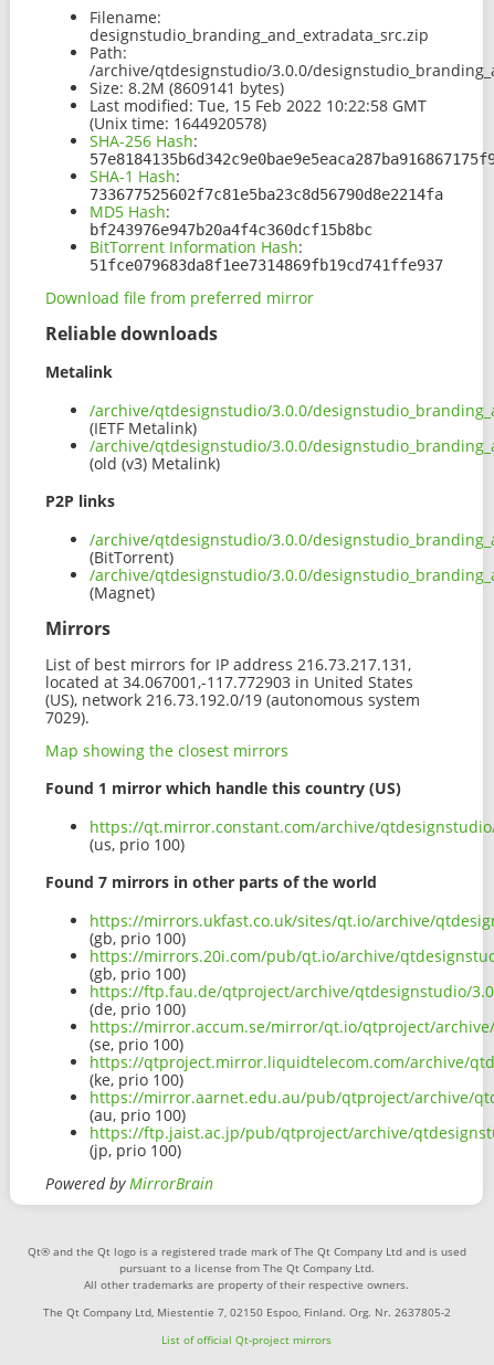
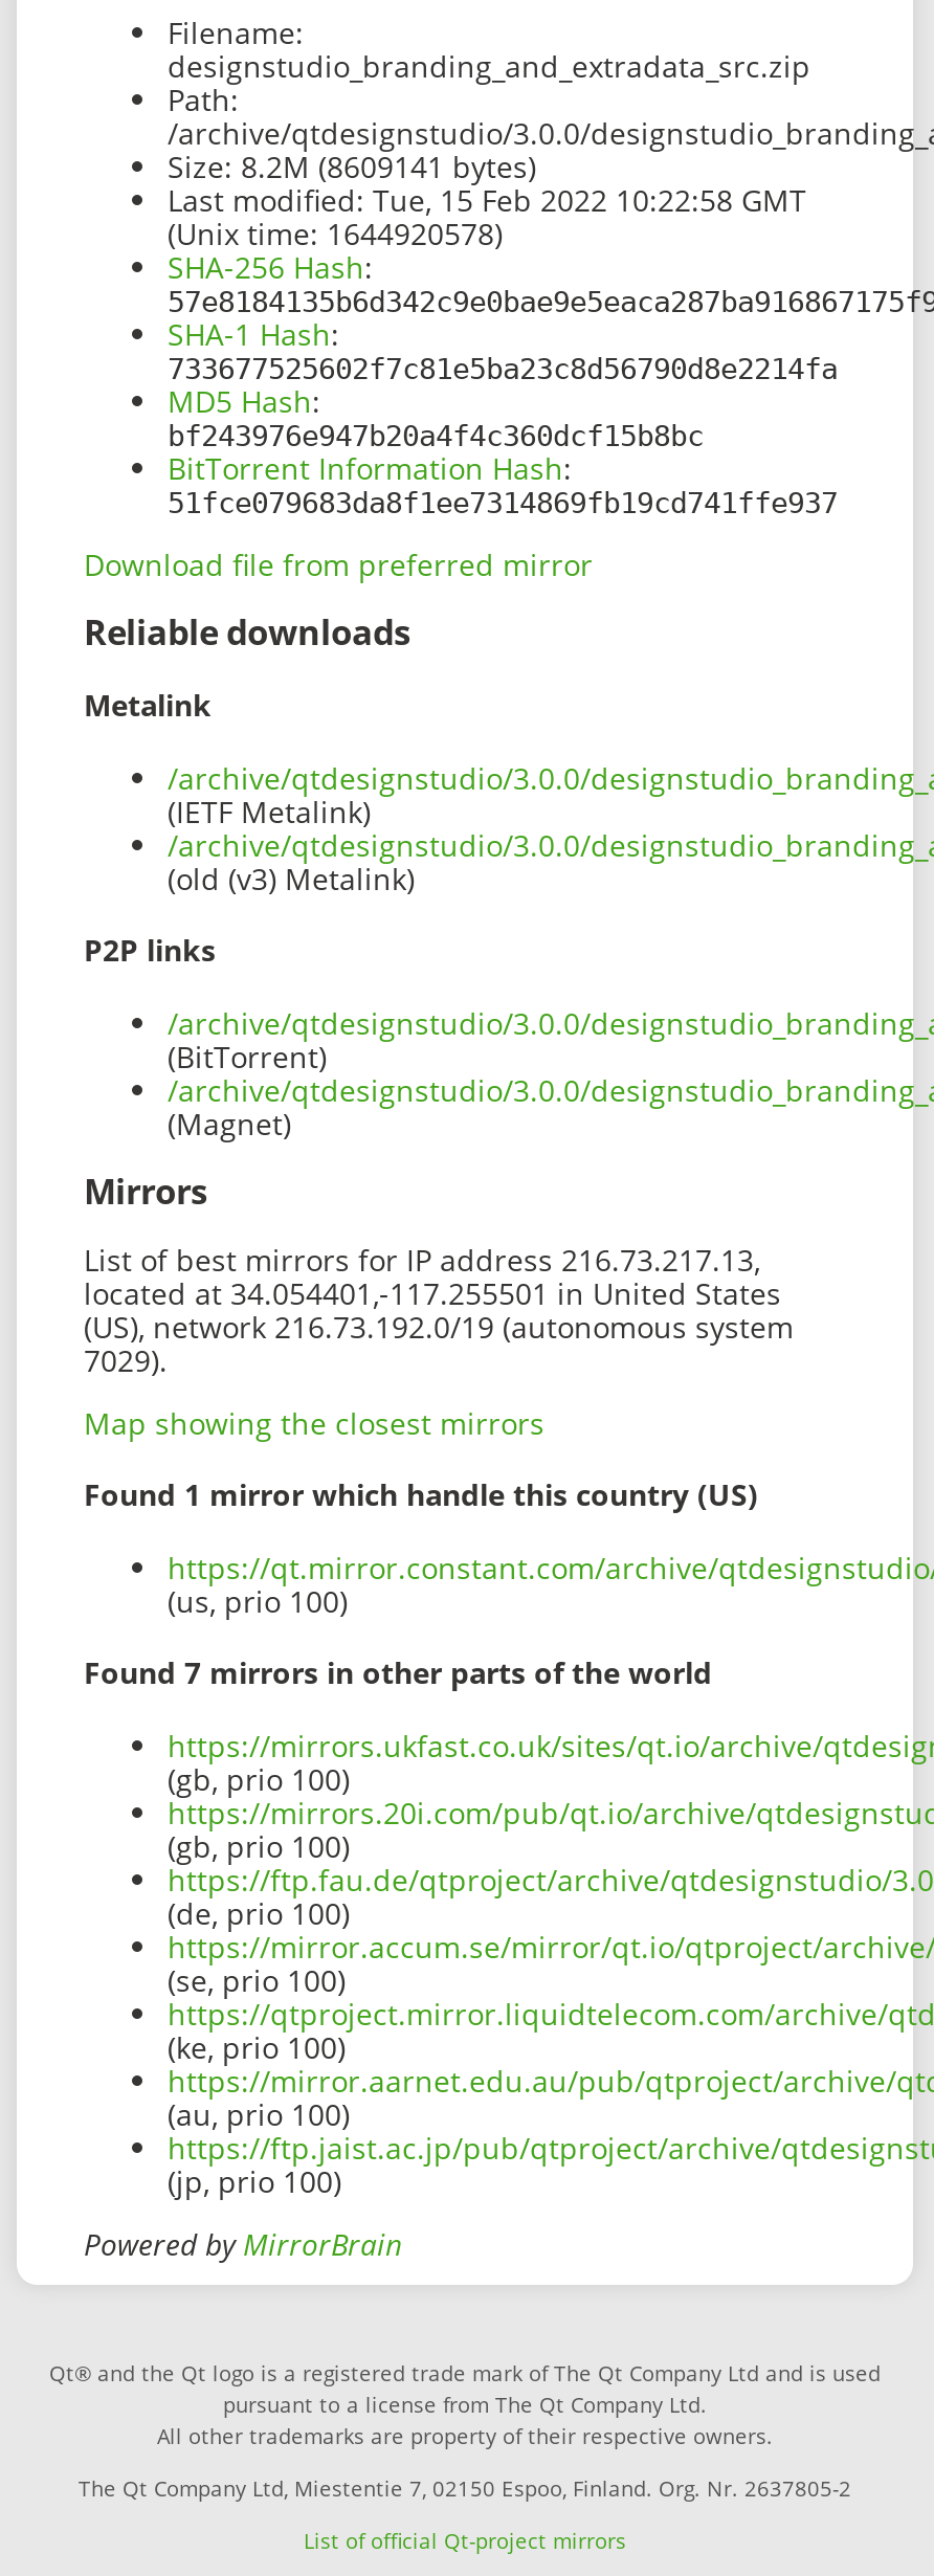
- List of best mirrors for IP address 216.73.217.131,
+ List of best mirrors for IP address 216.73.217.13,

- located at 34.067001,-117.772903 in United States
+ located at 34.054401,-117.255501 in United States
